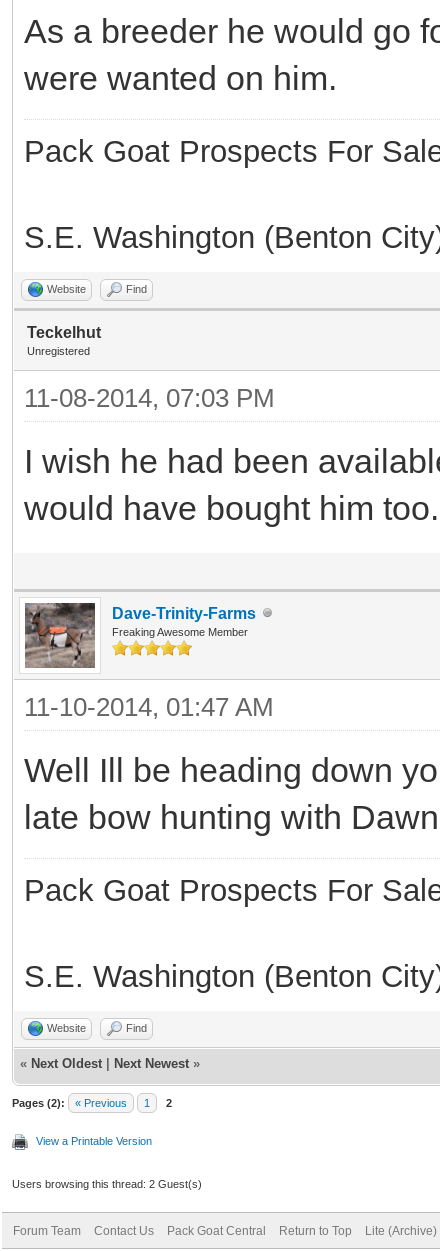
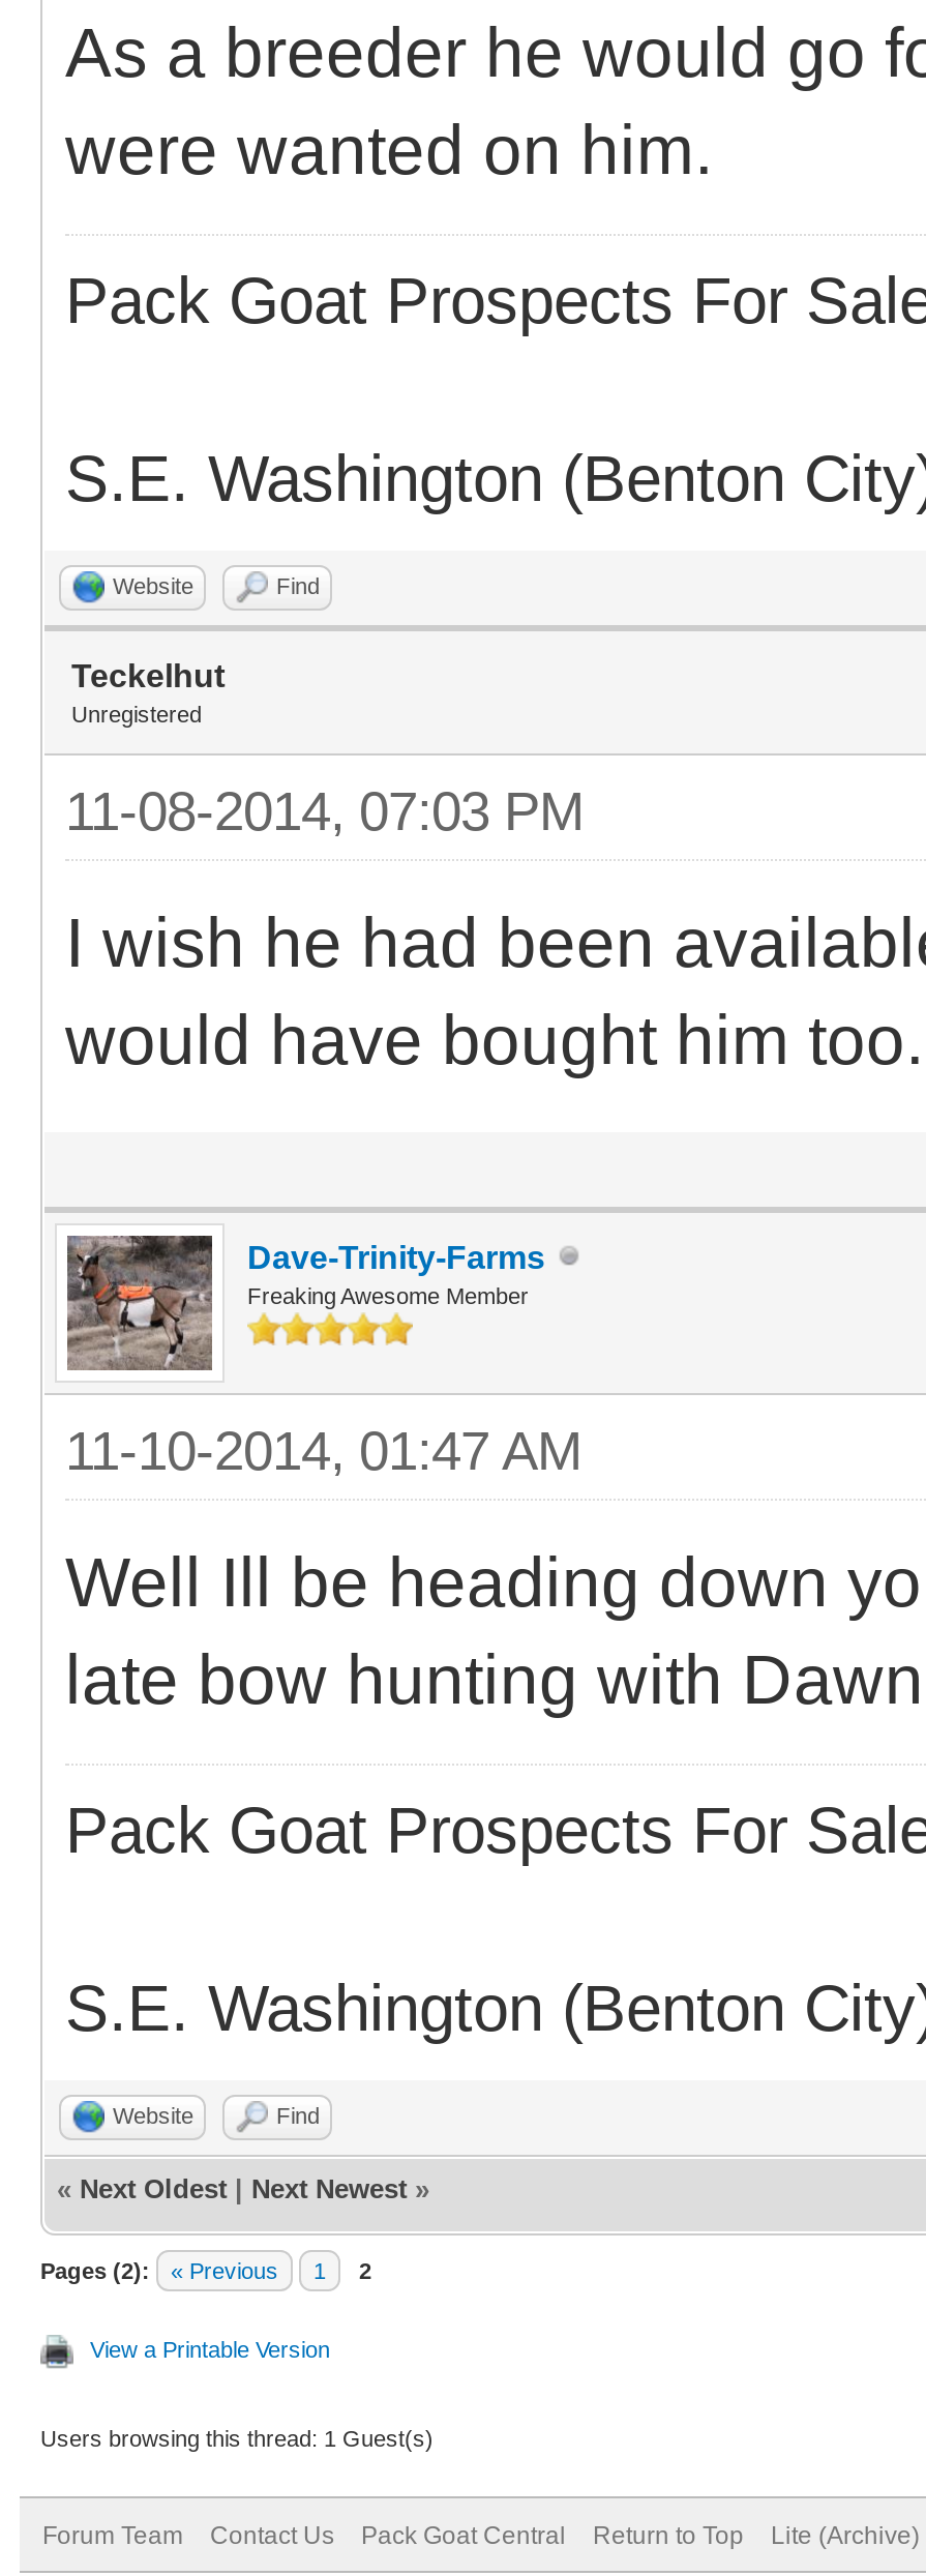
- Users browsing this thread: 2 Guest(s)
+ Users browsing this thread: 1 Guest(s)
